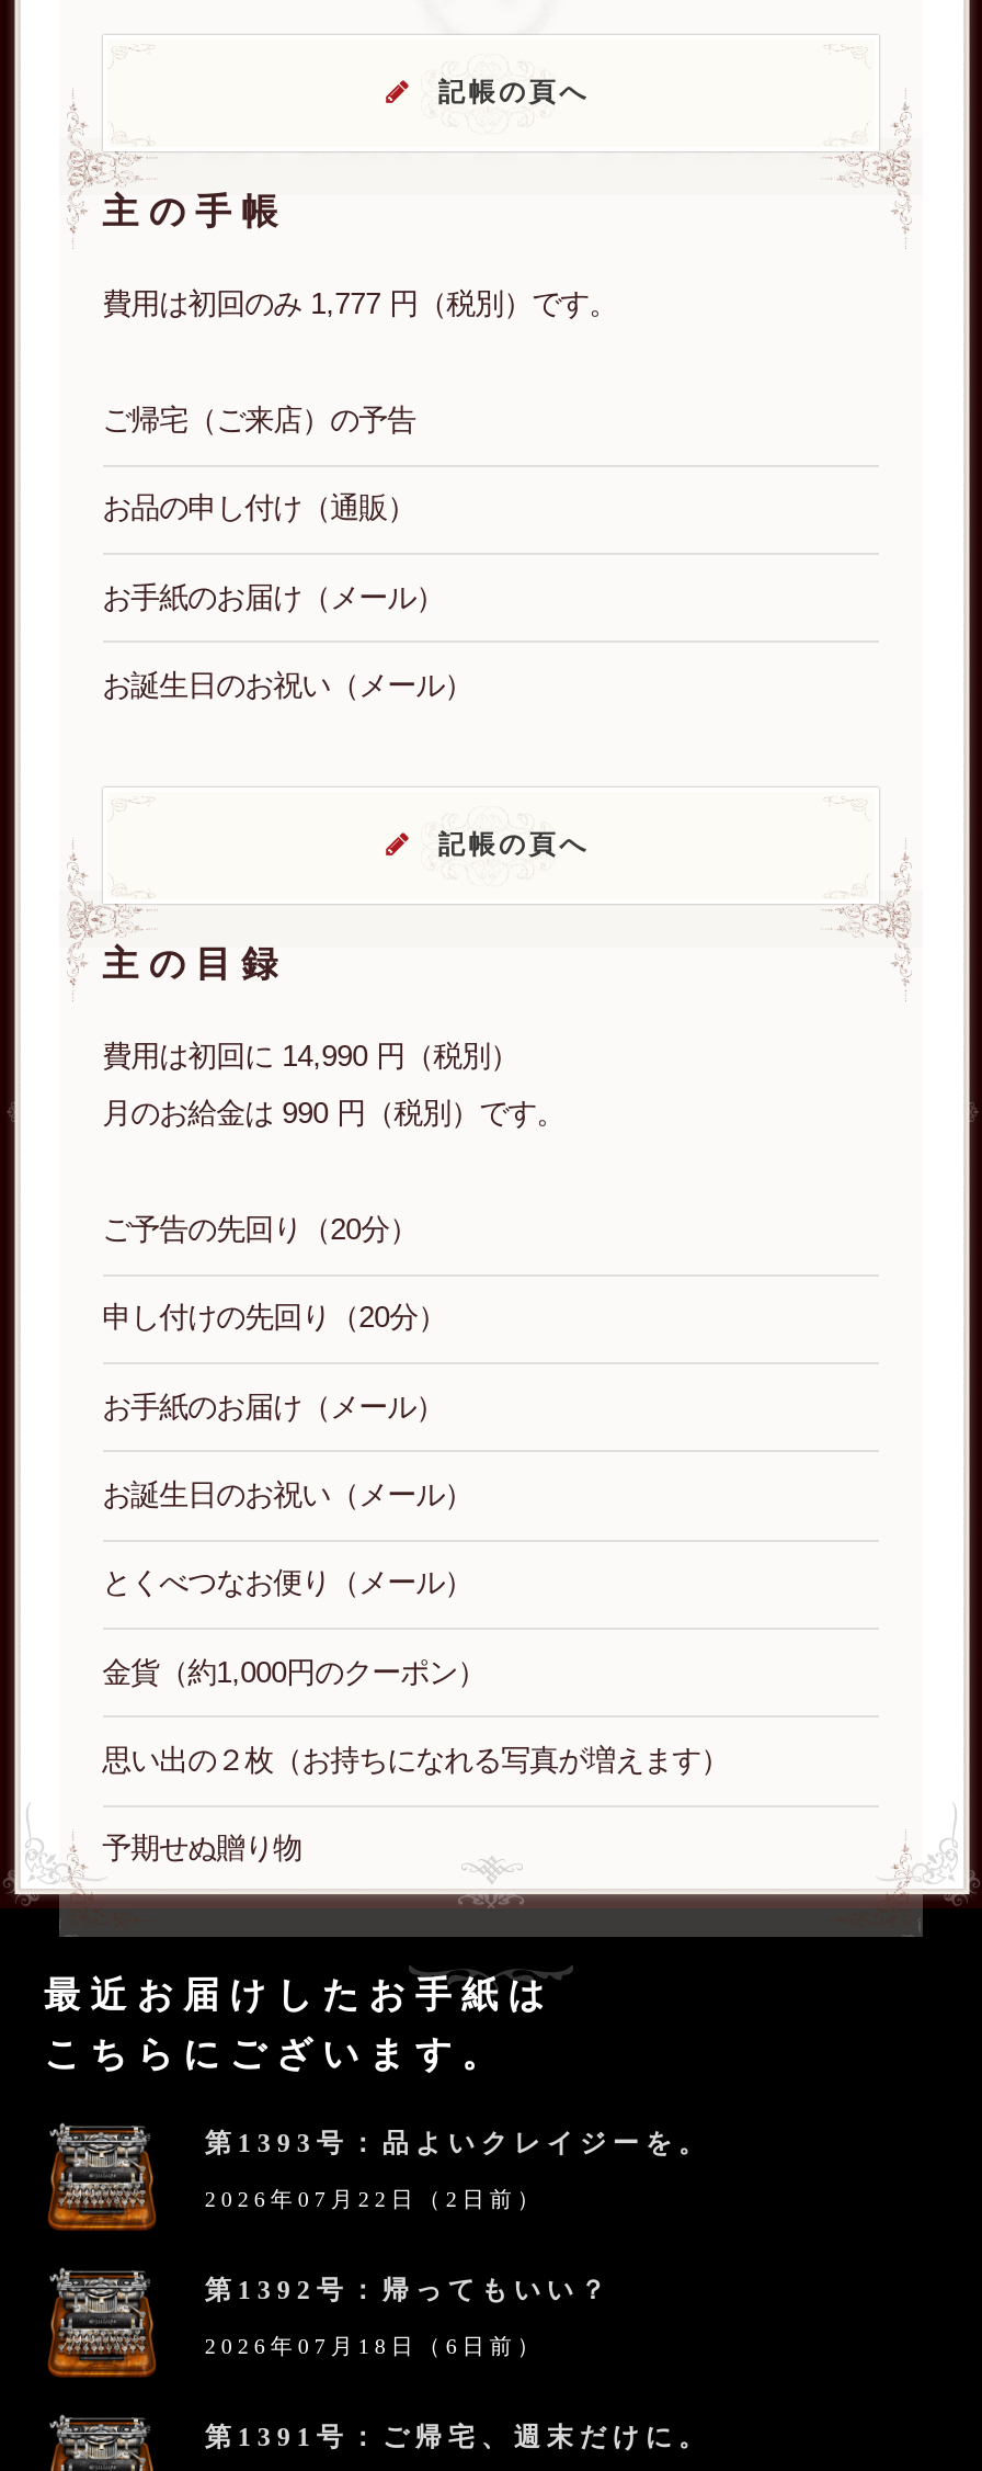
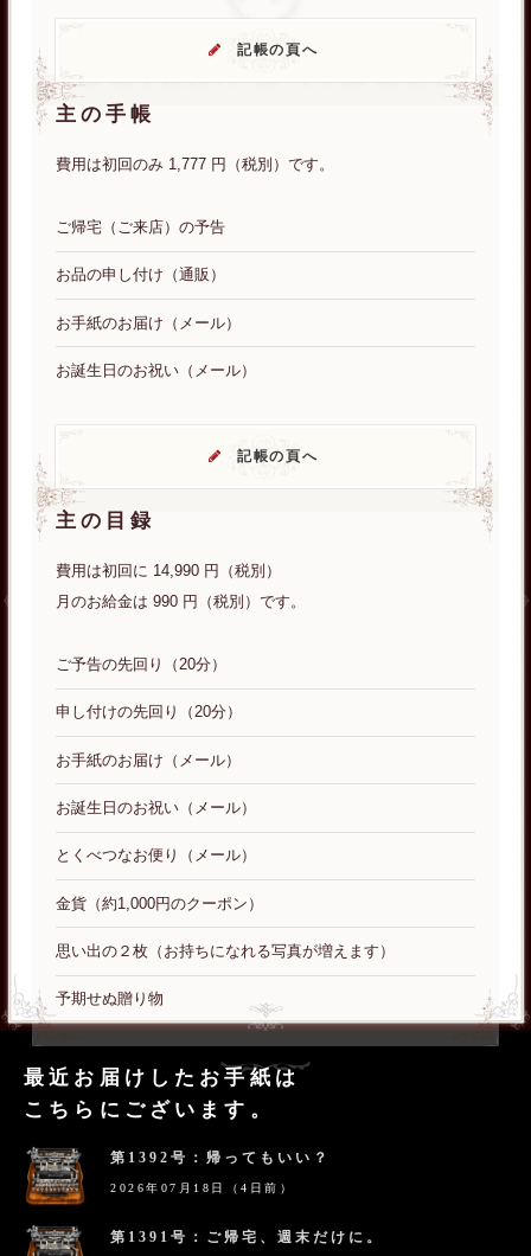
- 第1393号：品よいクレイジーを。
- 2026年07月22日（2日前）

- 2026年07月18日（6日前）
+ 2026年07月18日（4日前）
